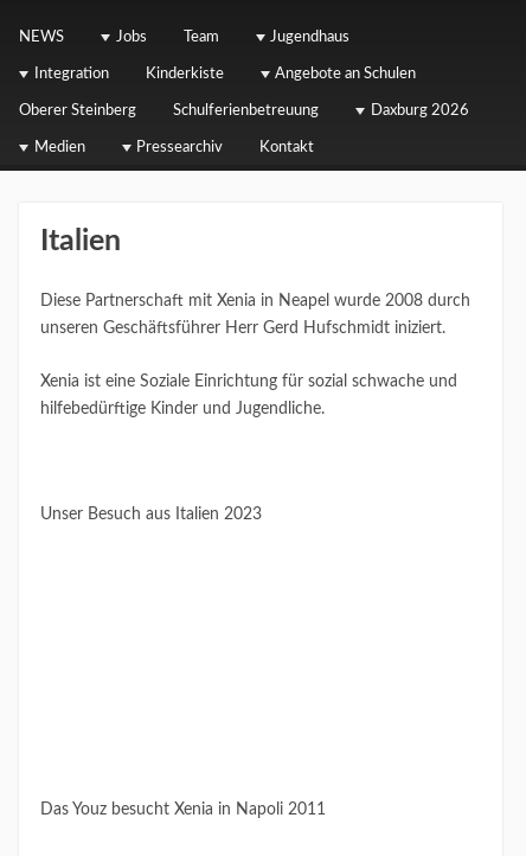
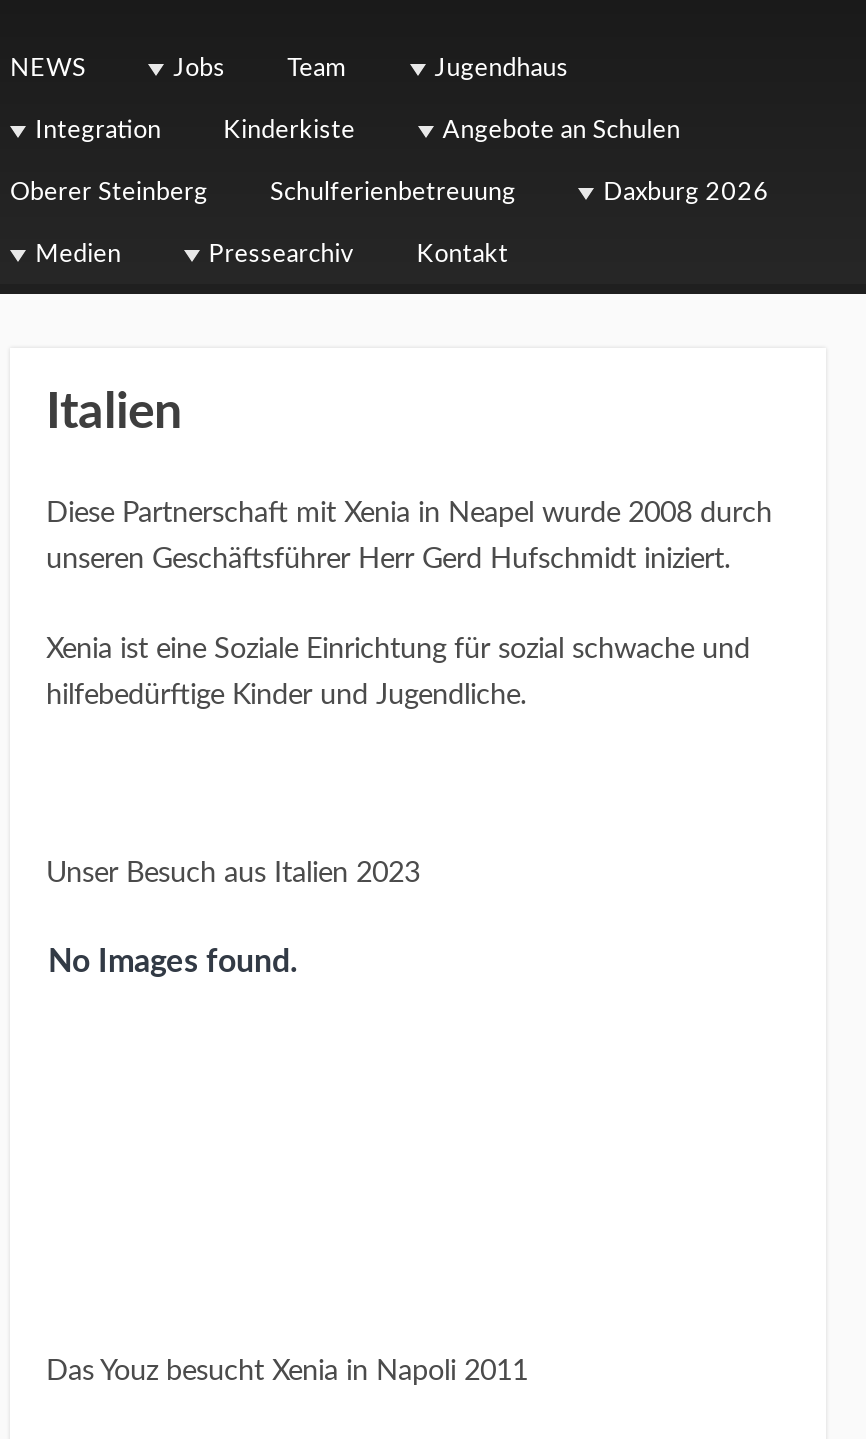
+ No Images found.
